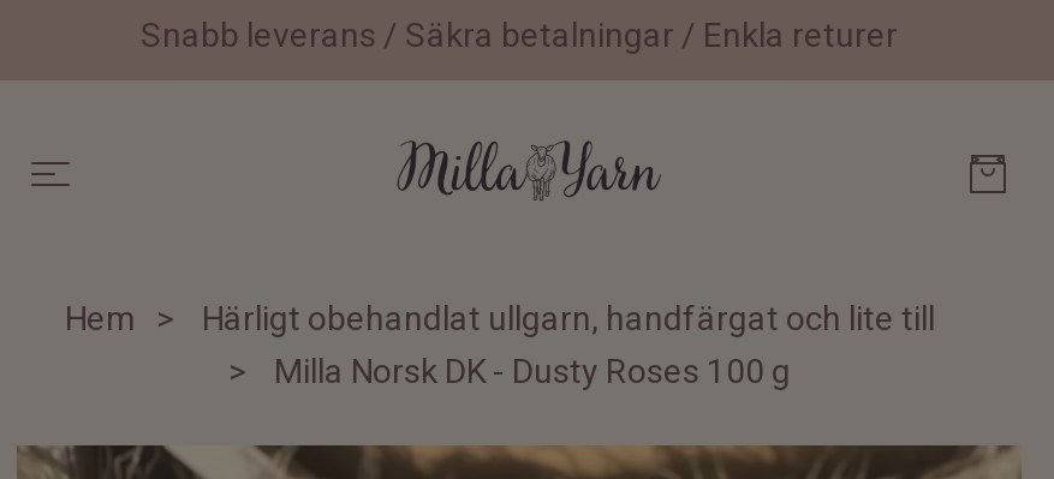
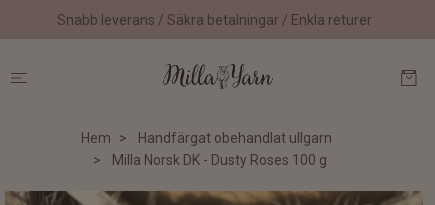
- Härligt obehandlat ullgarn, handfärgat och lite till
+ Handfärgat obehandlat ullgarn
